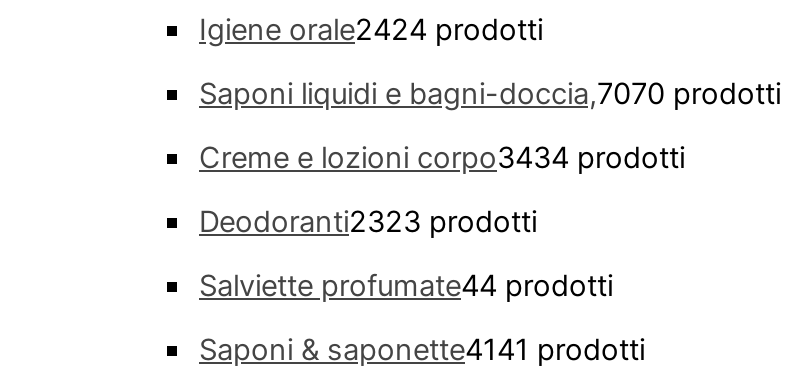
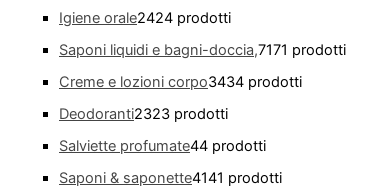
- Saponi liquidi e bagni-doccia,7070 prodotti
+ Saponi liquidi e bagni-doccia,7171 prodotti
